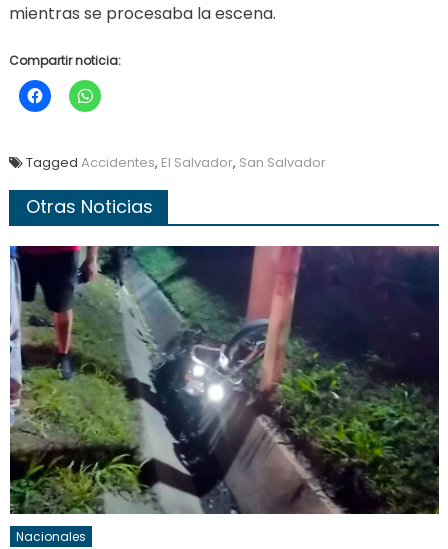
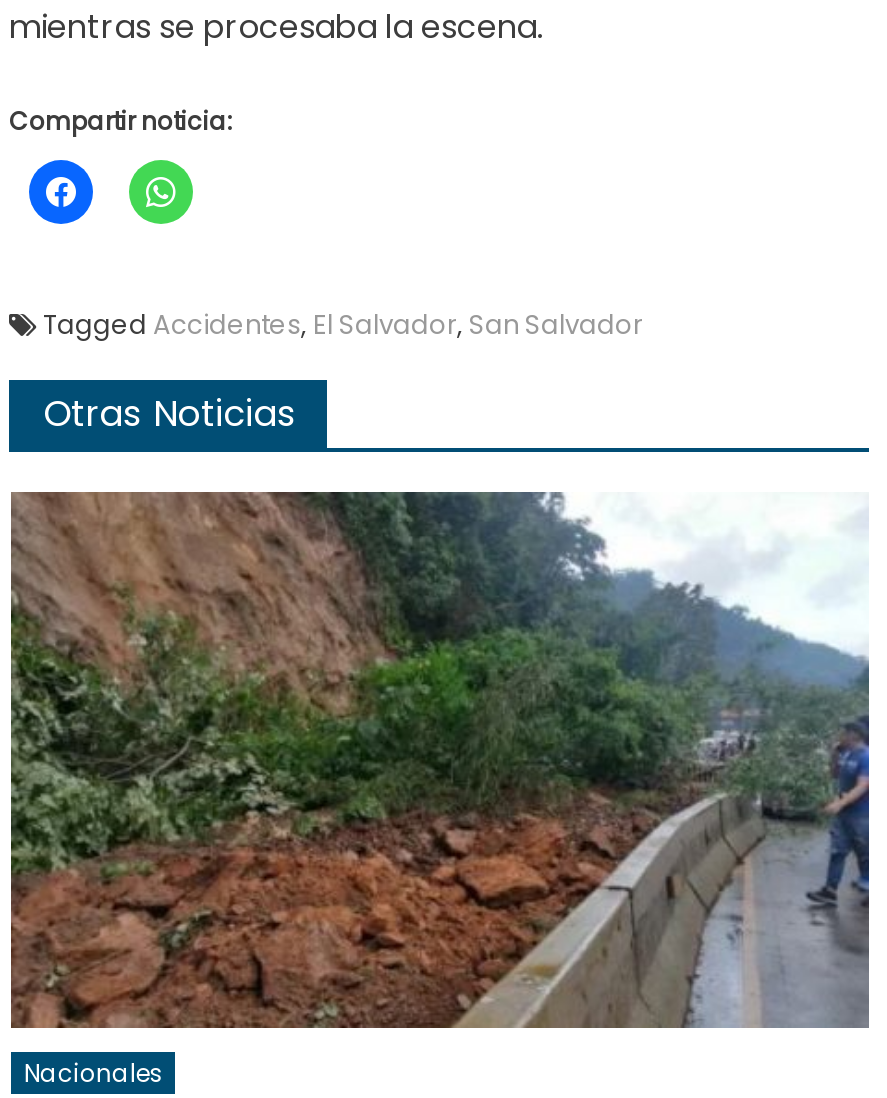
- [image]
+ [image]
